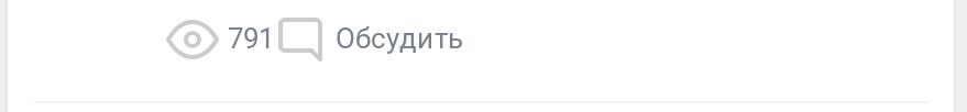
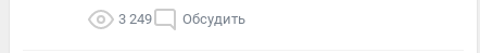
- 791 Обсудить
+ 3 249 Обсудить
